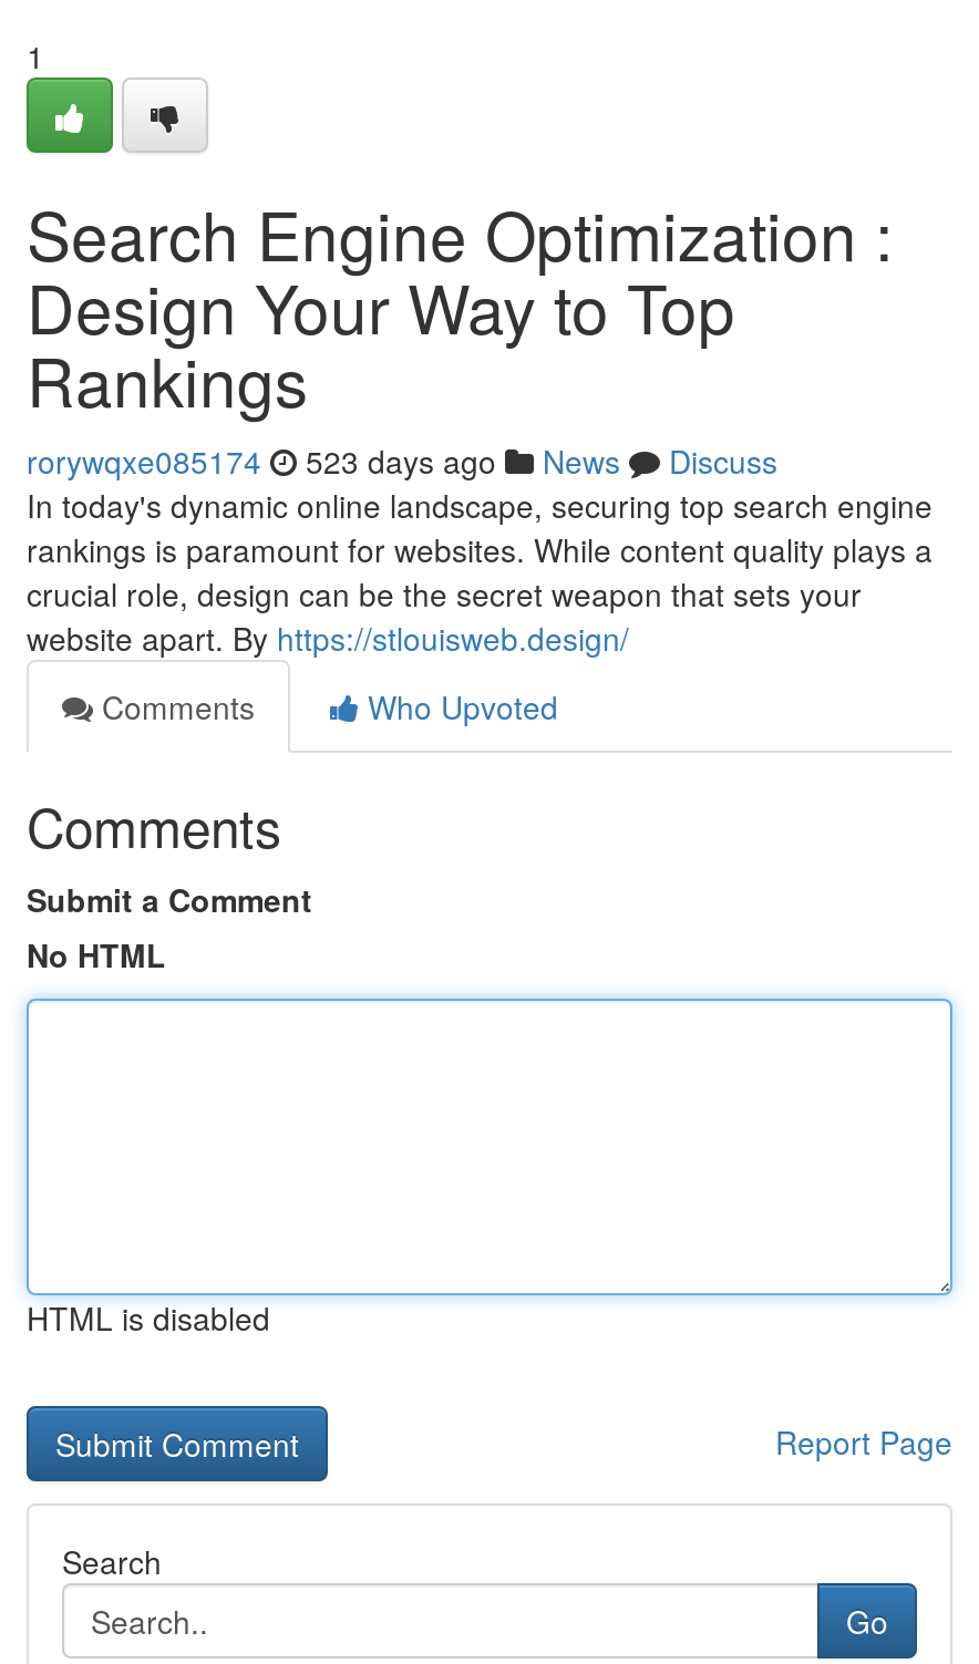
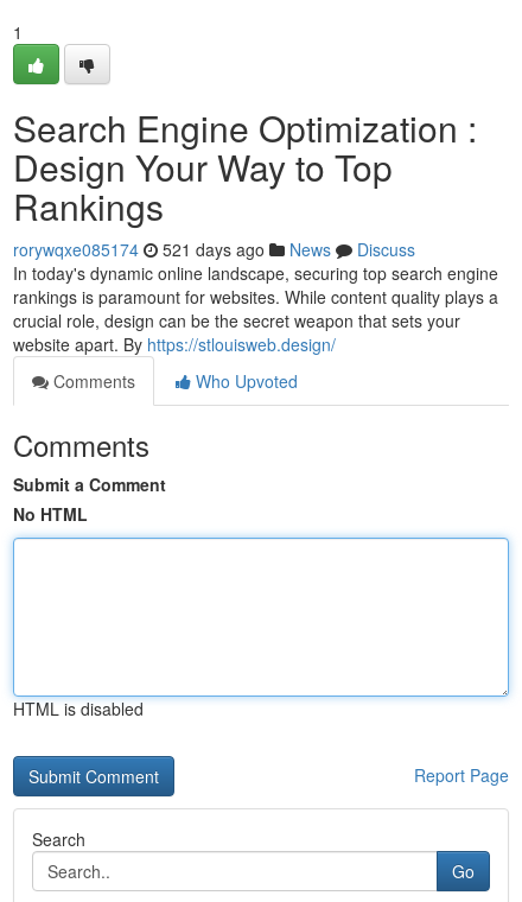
- rorywqxe085174 523 days ago News Discuss
+ rorywqxe085174 521 days ago News Discuss
